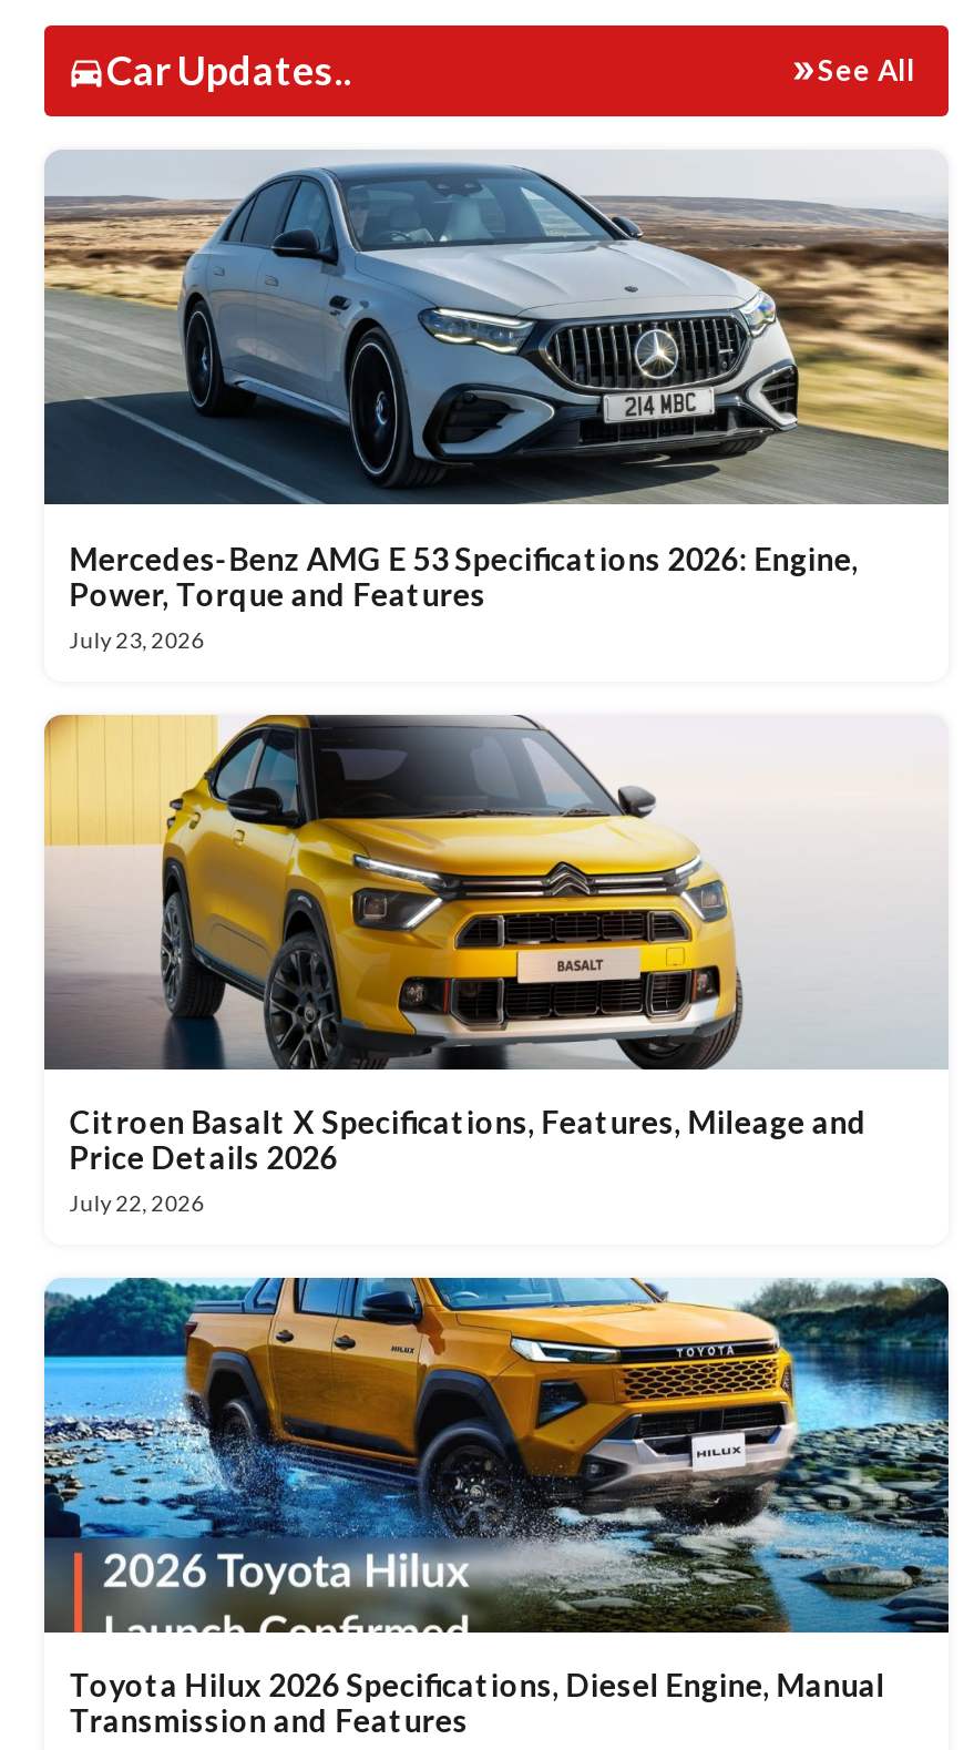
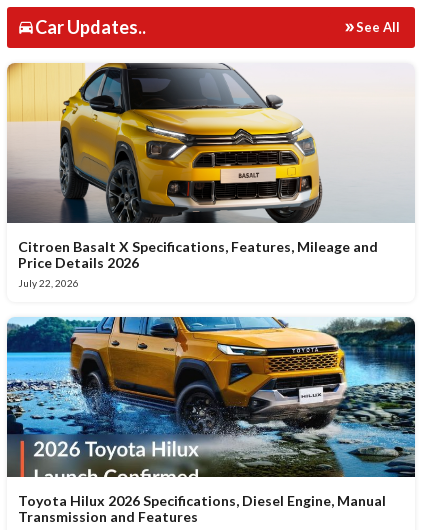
- [image]
- Mercedes-Benz AMG E 53 Specifications 2026: Engine,
- Power, Torque and Features
- July 23, 2026
